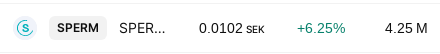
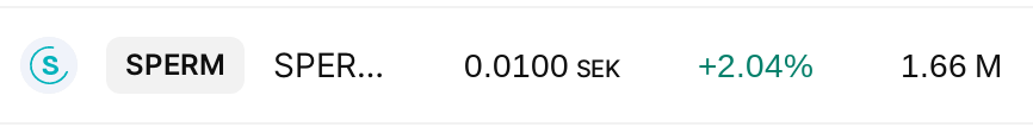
- 0.0102 SEK
+ 0.0100 SEK

- +6.25%
+ +2.04%

- 4.25 M
+ 1.66 M
